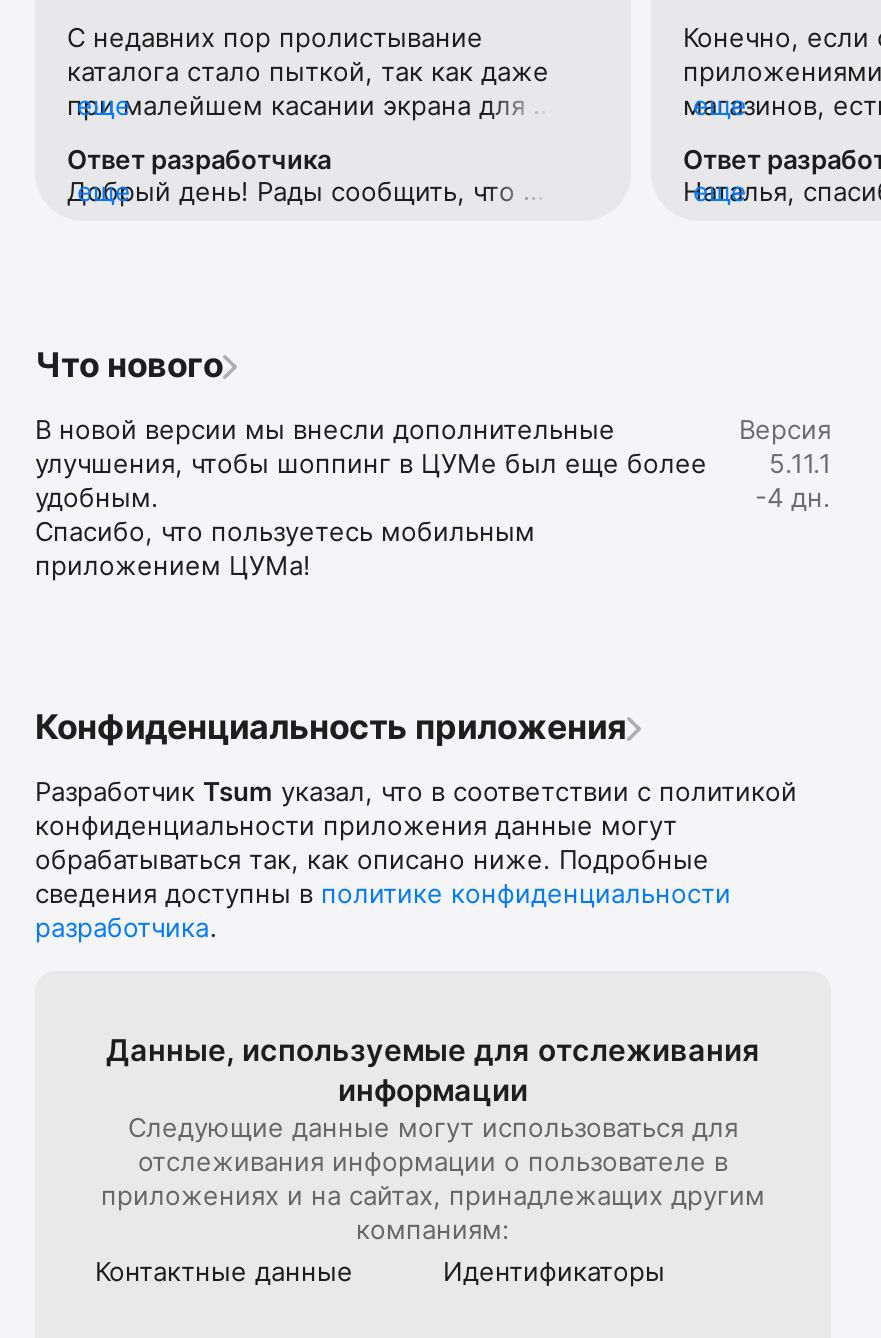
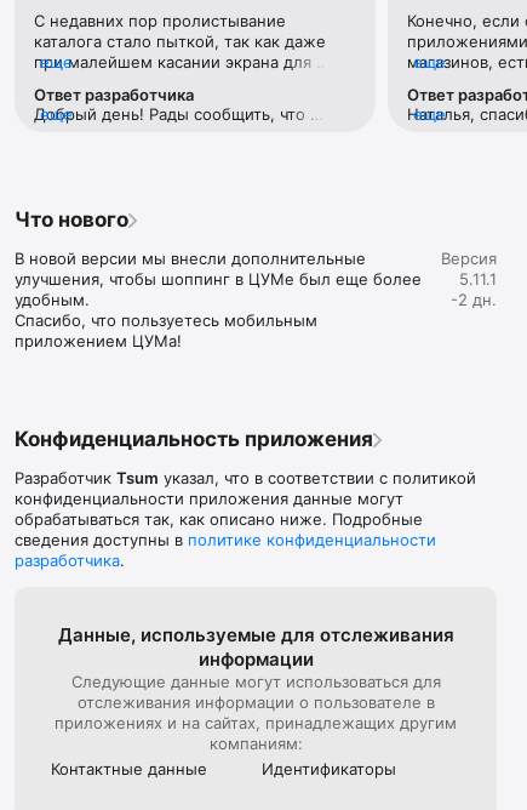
- -4 дн.
+ -2 дн.
